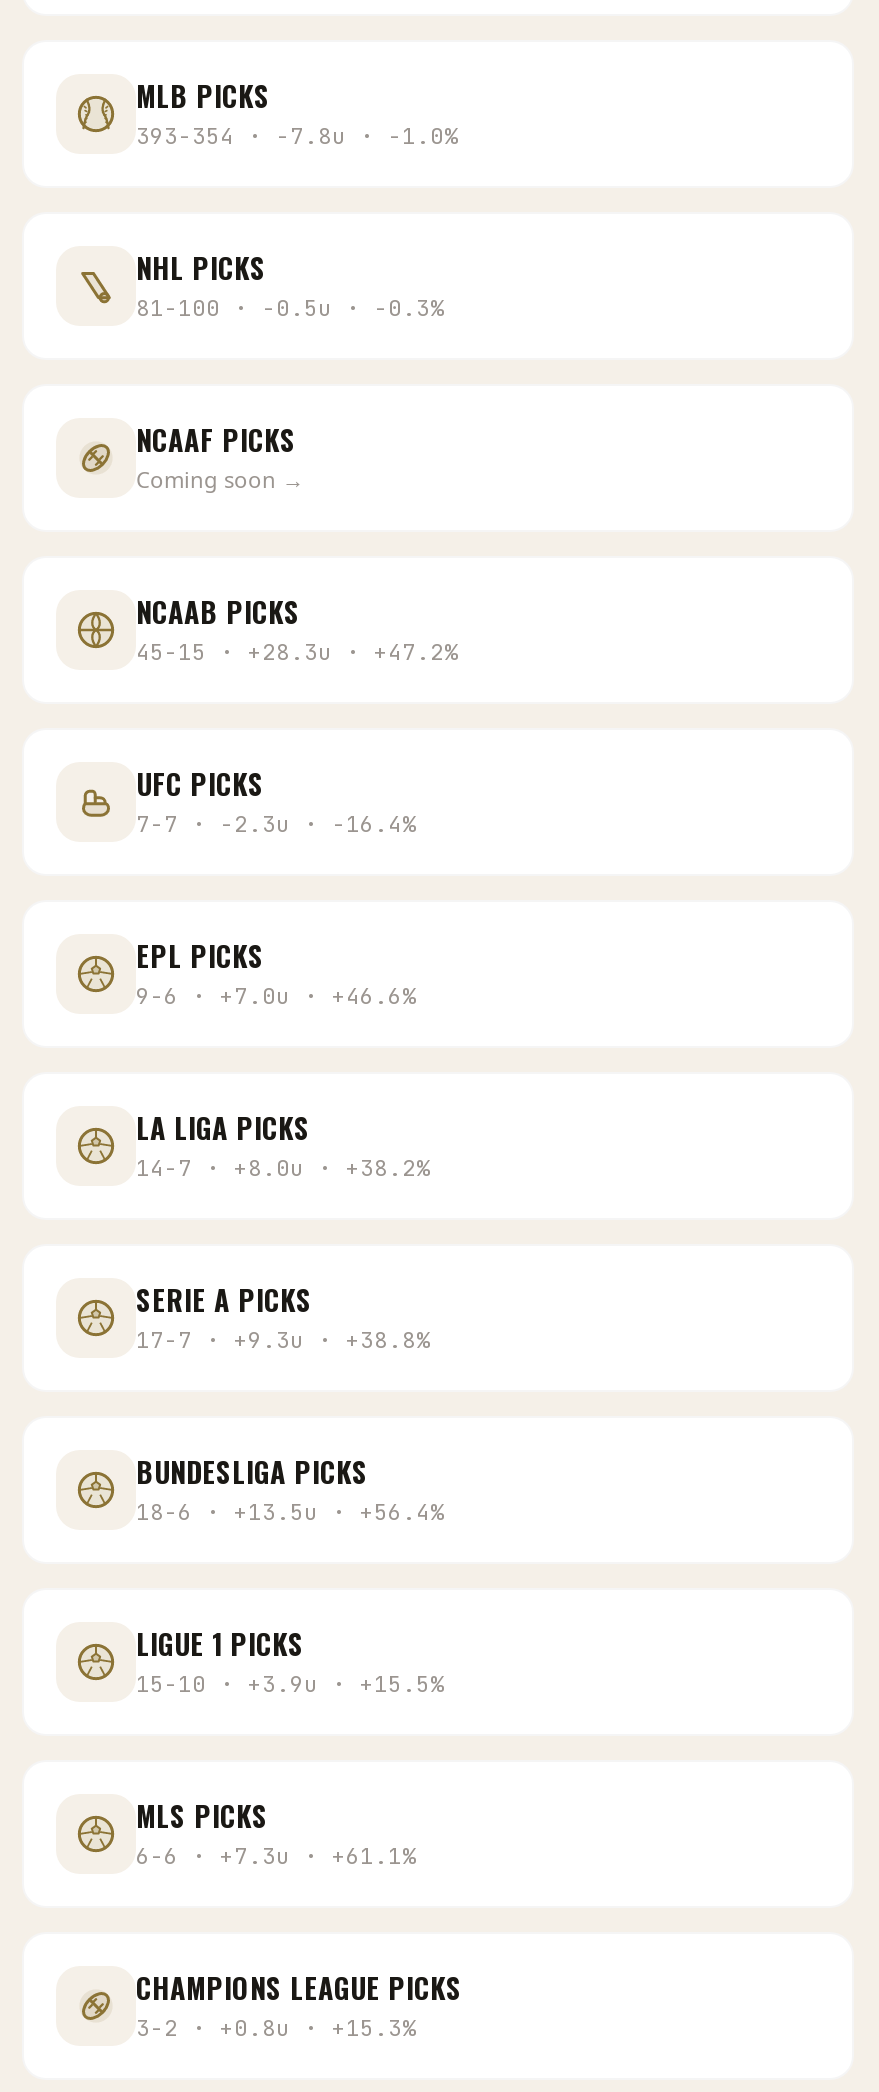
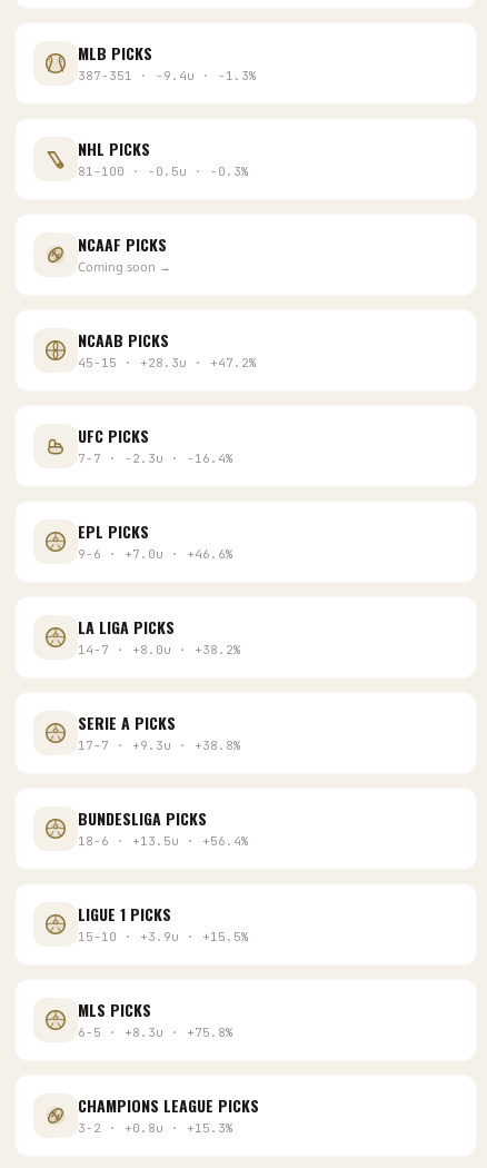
- 393 - 354 · -7.8u · -1.0%
+ 387 - 351 · -9.4u · -1.3%

- 6 - 6 · + 7.3u · +61.1%
+ 6 - 5 · + 8.3u · +75.8%
